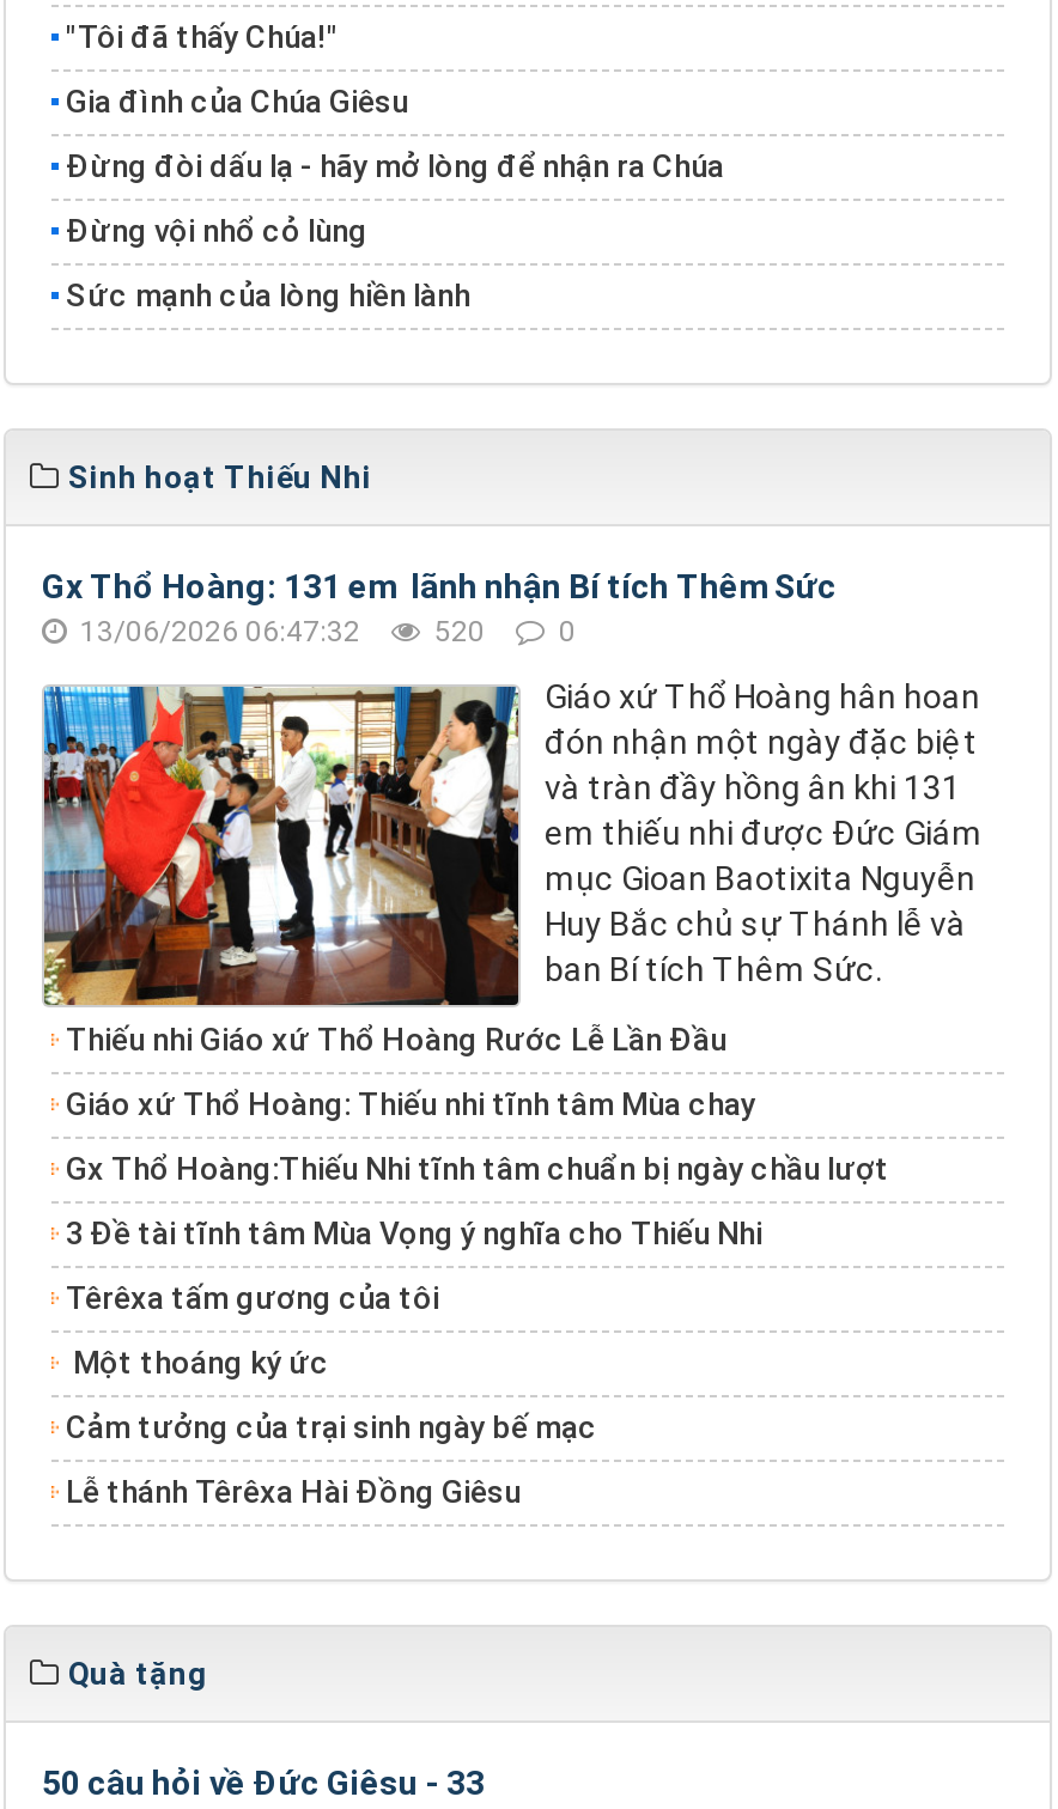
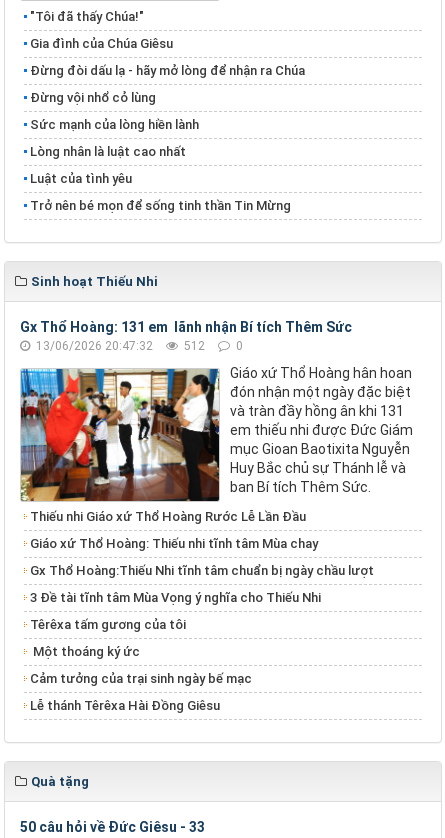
+ Lòng nhân là luật cao nhất
+ Luật của tình yêu
+ Trở nên bé mọn để sống tinh thần Tin Mừng

- 13/06/2026 06:47:32
+ 13/06/2026 20:47:32

- 520
+ 512
